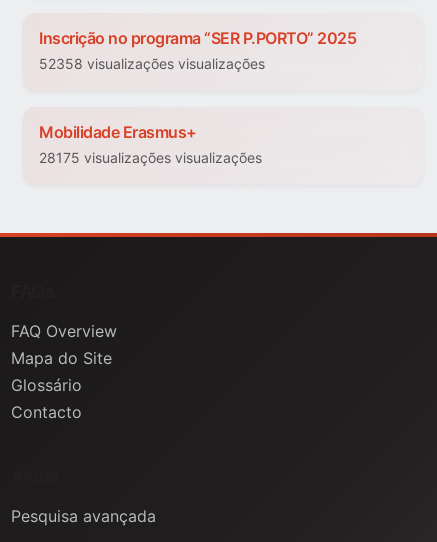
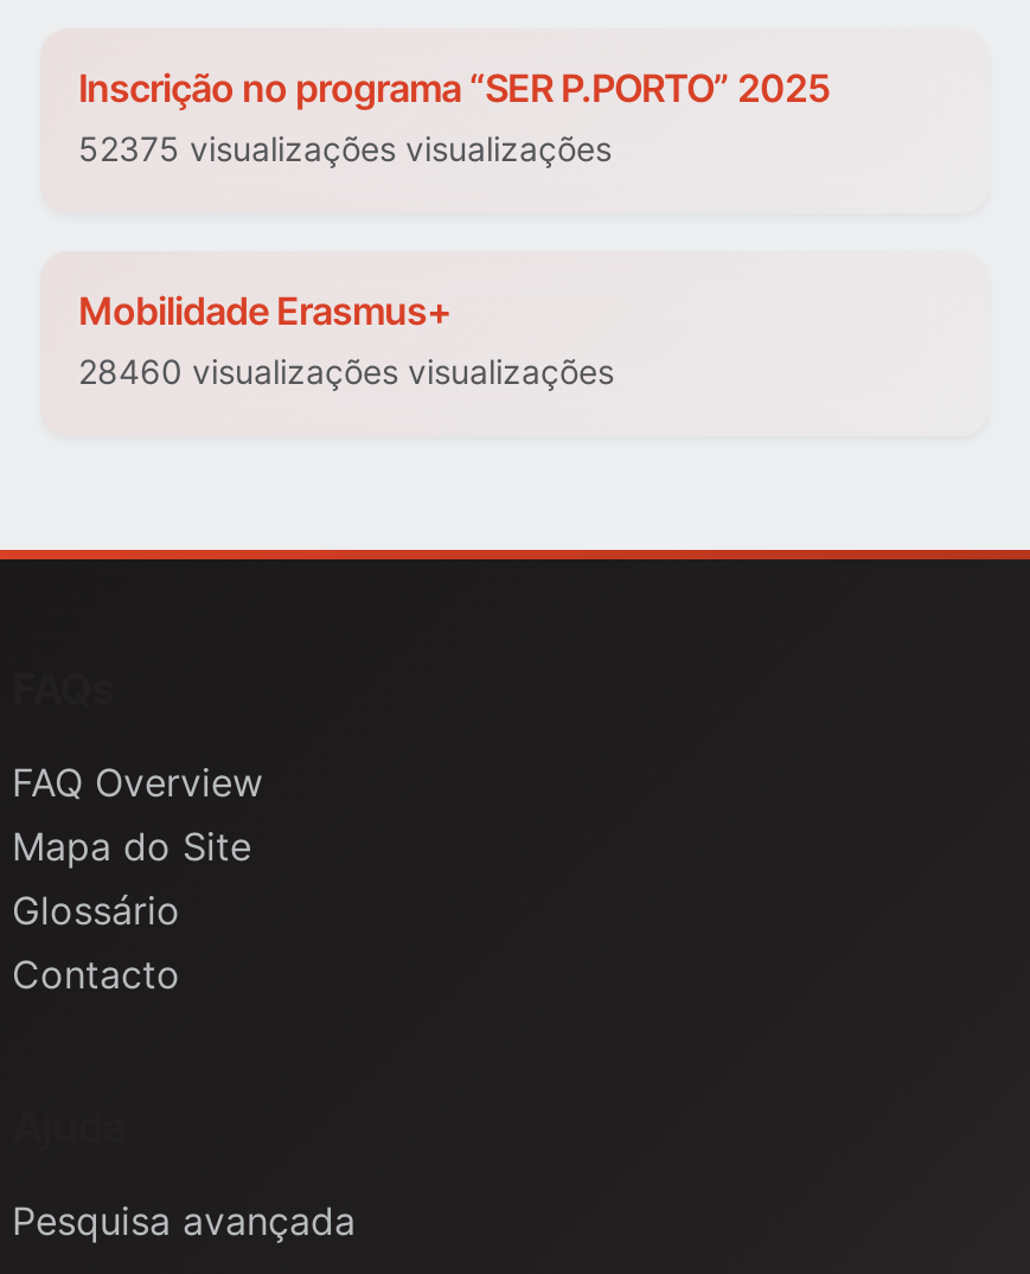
- 52358 visualizações visualizações
+ 52375 visualizações visualizações

- 28175 visualizações visualizações
+ 28460 visualizações visualizações
